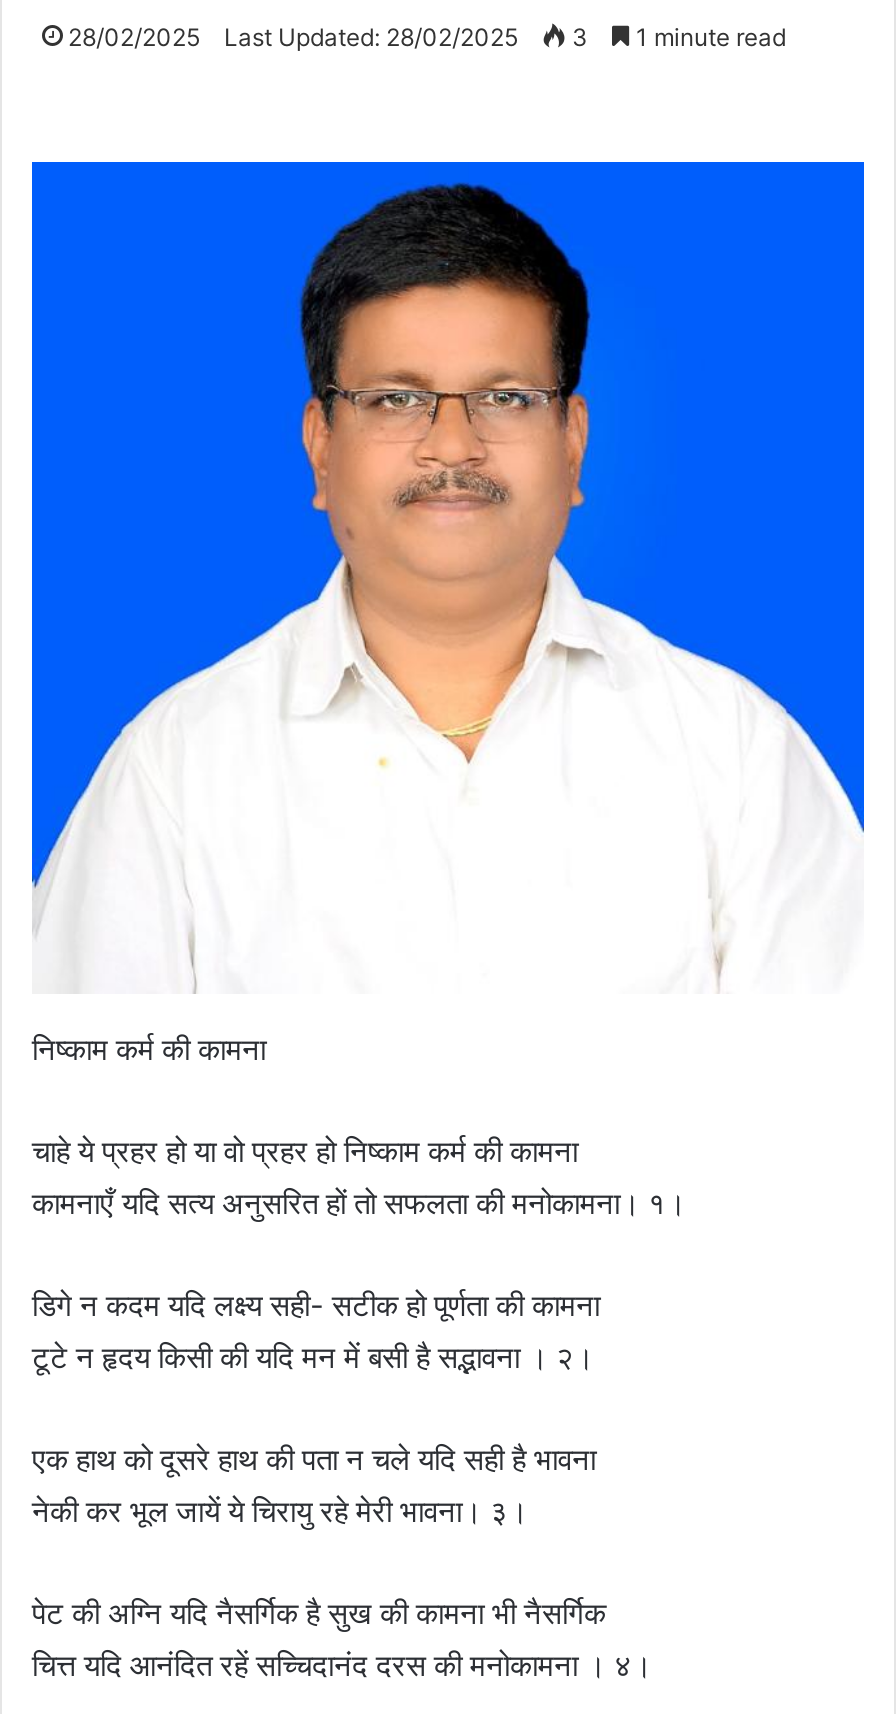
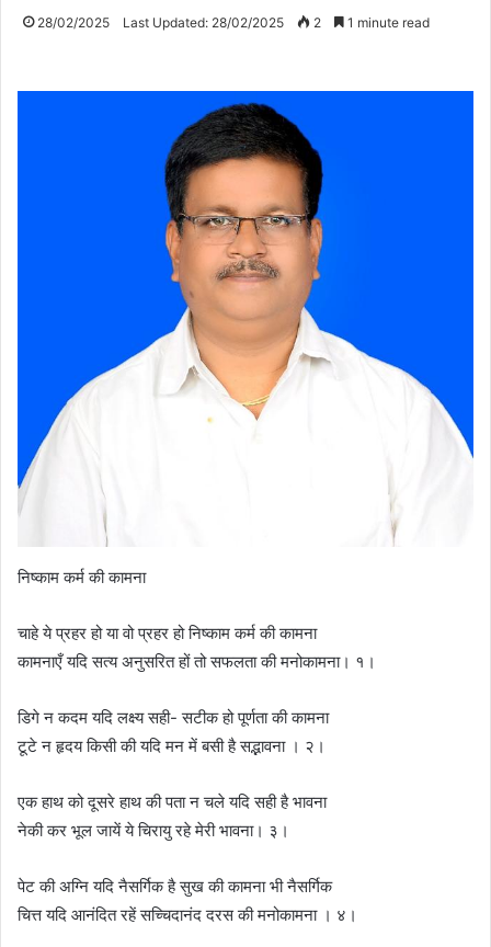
- 28/02/2025 Last Updated: 28/02/2025 3 1 minute read
+ 28/02/2025 Last Updated: 28/02/2025 2 1 minute read
